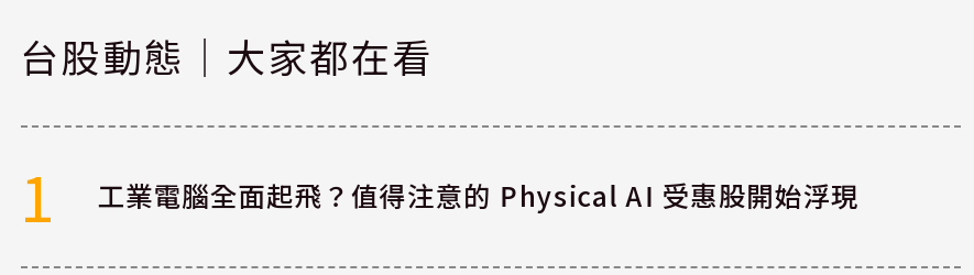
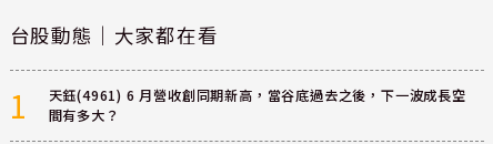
- 工業電腦全面起飛？值得注意的 Physical AI 受惠股開始浮現
+ 天鈺(4961) 6 月營收創同期新高，當谷底過去之後，下一波成長空
+ 間有多大？
